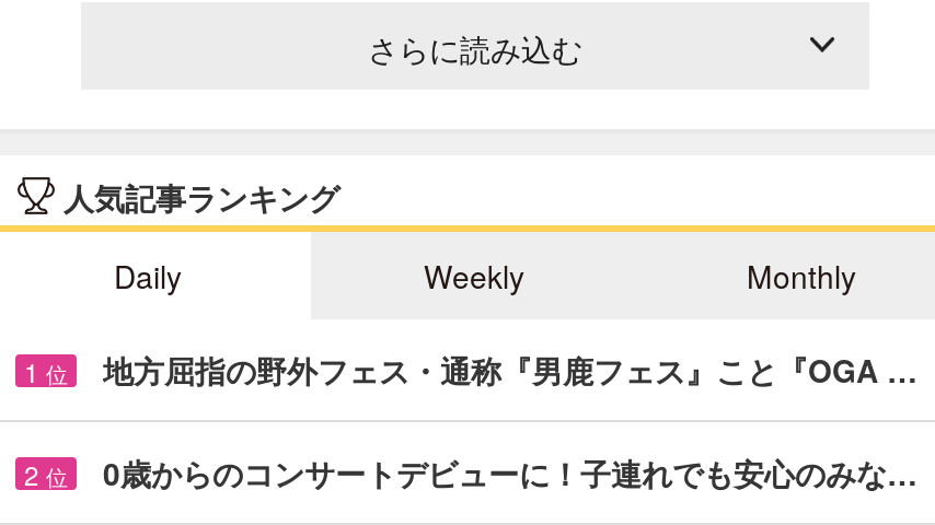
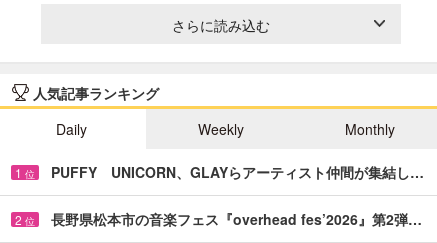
- 地方屈指の野外フェス・通称『男鹿フェス』こと『OGA …
+ PUFFY UNICORN、GLAYらアーティスト仲間が集結し…

- 0歳からのコンサートデビューに！子連れでも安心のみな…
+ 長野県松本市の音楽フェス『overhead fes’2026』第2弾…
